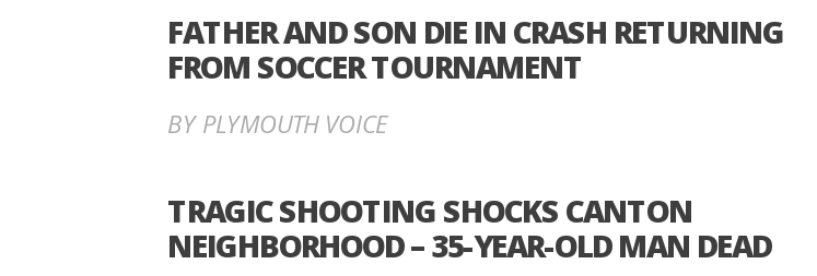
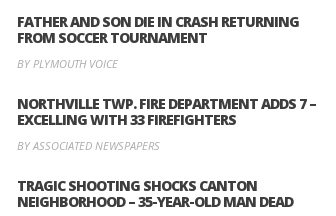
+ NORTHVILLE TWP. FIRE DEPARTMENT ADDS 7 –
+ EXCELLING WITH 33 FIREFIGHTERS
+ BY ASSOCIATED NEWSPAPERS
